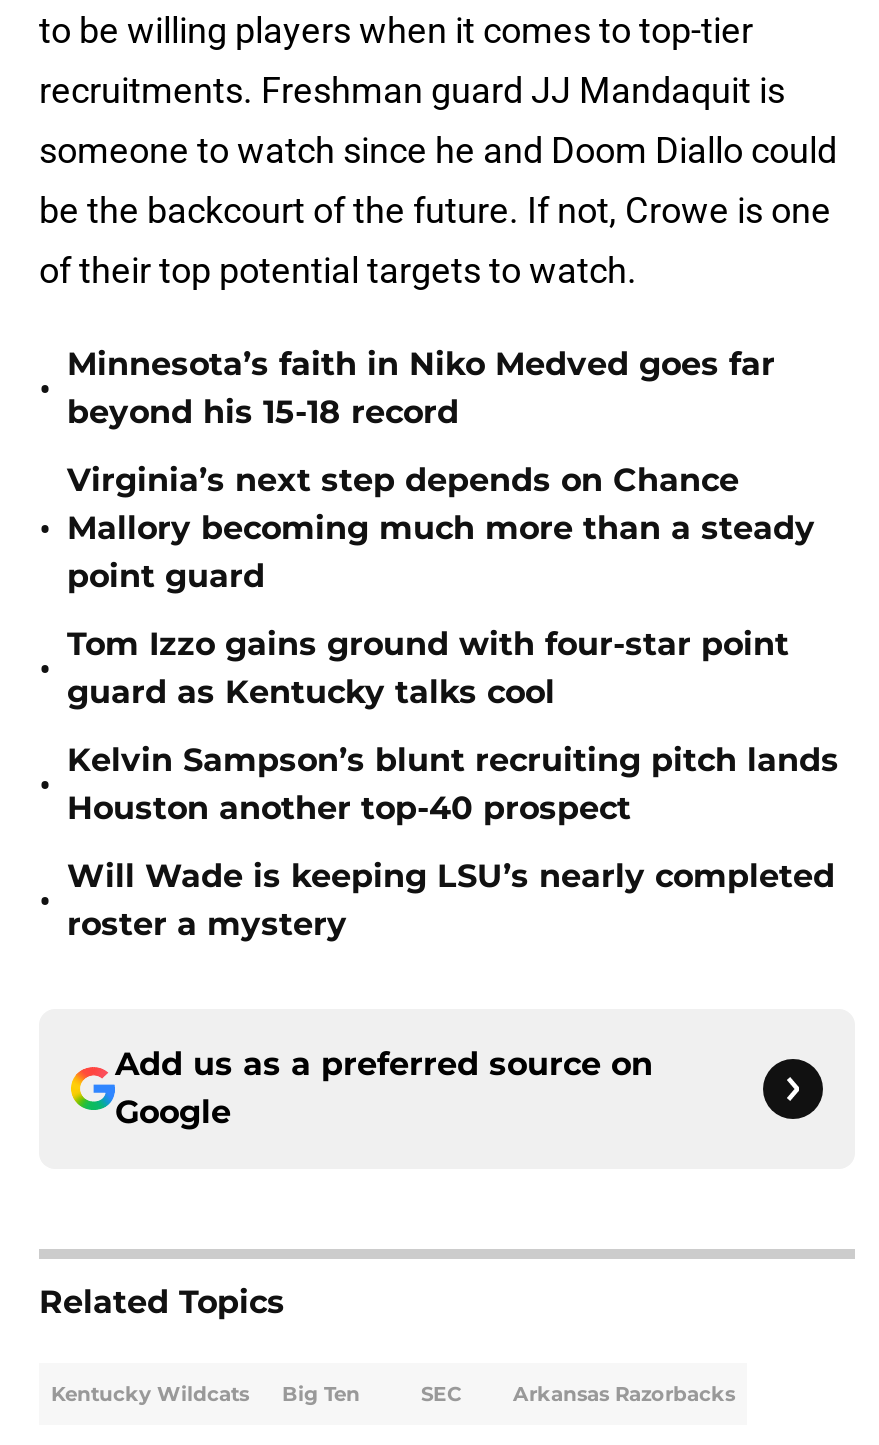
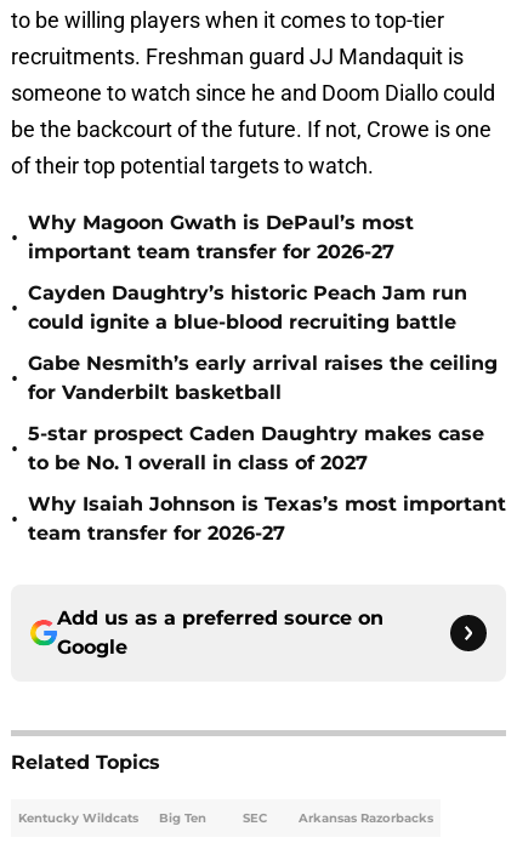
- Minnesota’s faith in Niko Medved goes far
- beyond his 15-18 record
+ Why Magoon Gwath is DePaul’s most
+ important team transfer for 2026-27

- Virginia’s next step depends on Chance
- Mallory becoming much more than a steady
- point guard
+ Cayden Daughtry’s historic Peach Jam run
+ could ignite a blue-blood recruiting battle

- Tom Izzo gains ground with four-star point
- guard as Kentucky talks cool
+ Gabe Nesmith’s early arrival raises the ceiling
+ for Vanderbilt basketball

- Kelvin Sampson’s blunt recruiting pitch lands
- Houston another top-40 prospect
+ 5-star prospect Caden Daughtry makes case
+ to be No. 1 overall in class of 2027

- Will Wade is keeping LSU’s nearly completed
- roster a mystery
+ Why Isaiah Johnson is Texas’s most important
+ team transfer for 2026-27
